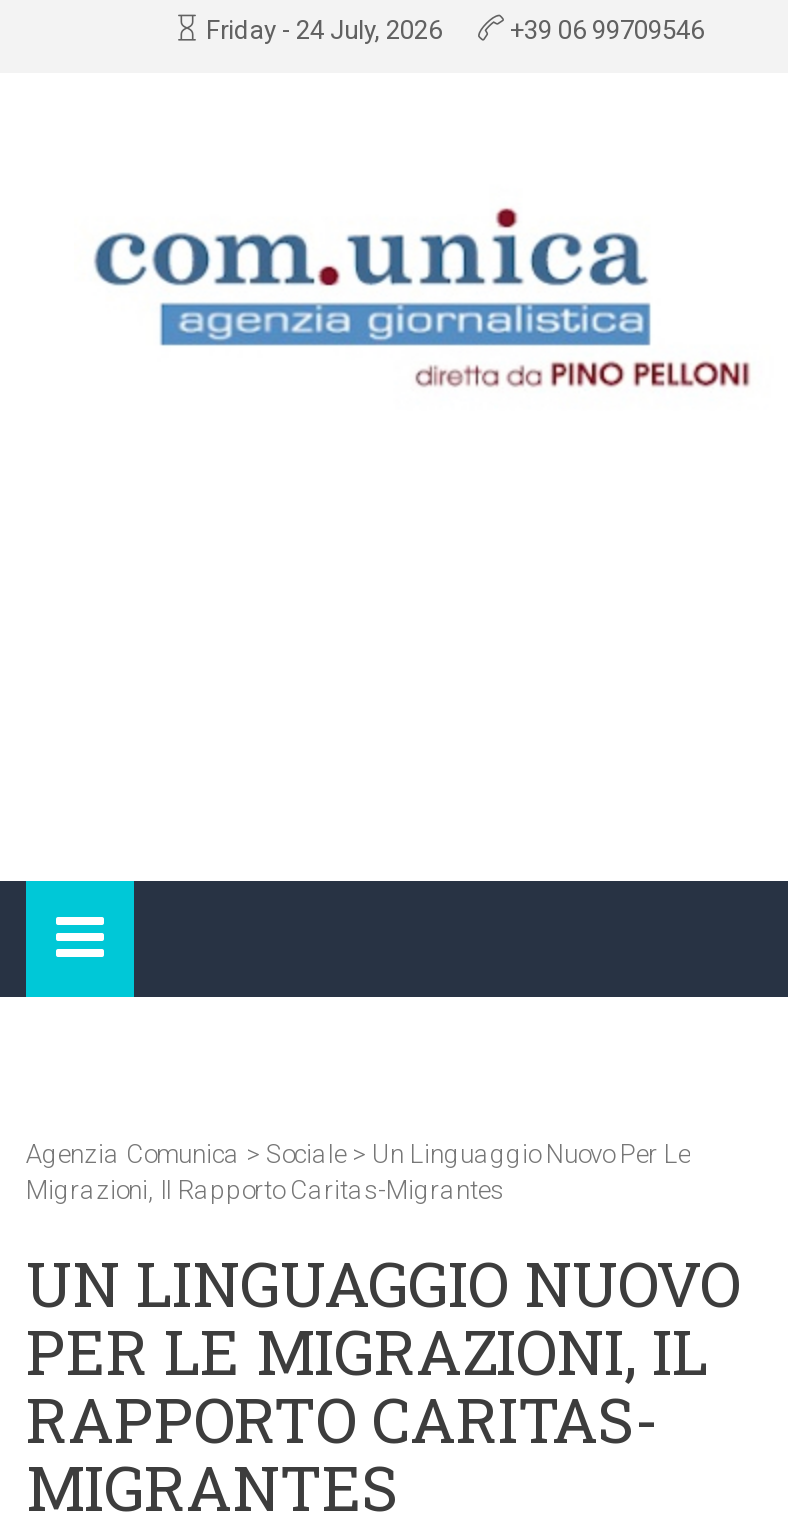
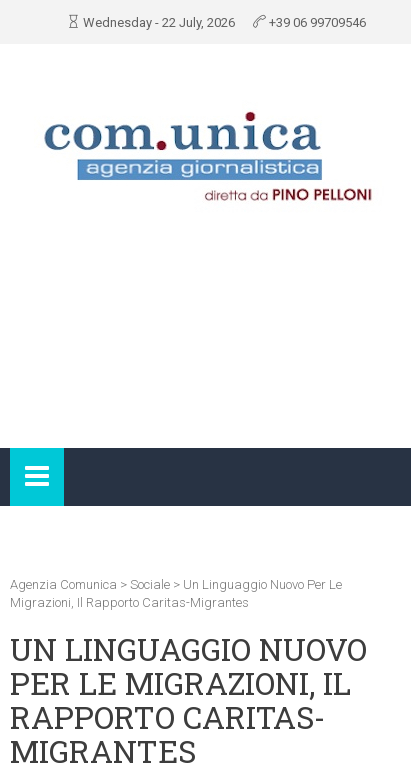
- Friday - 24 July, 2026
+ Wednesday - 22 July, 2026
